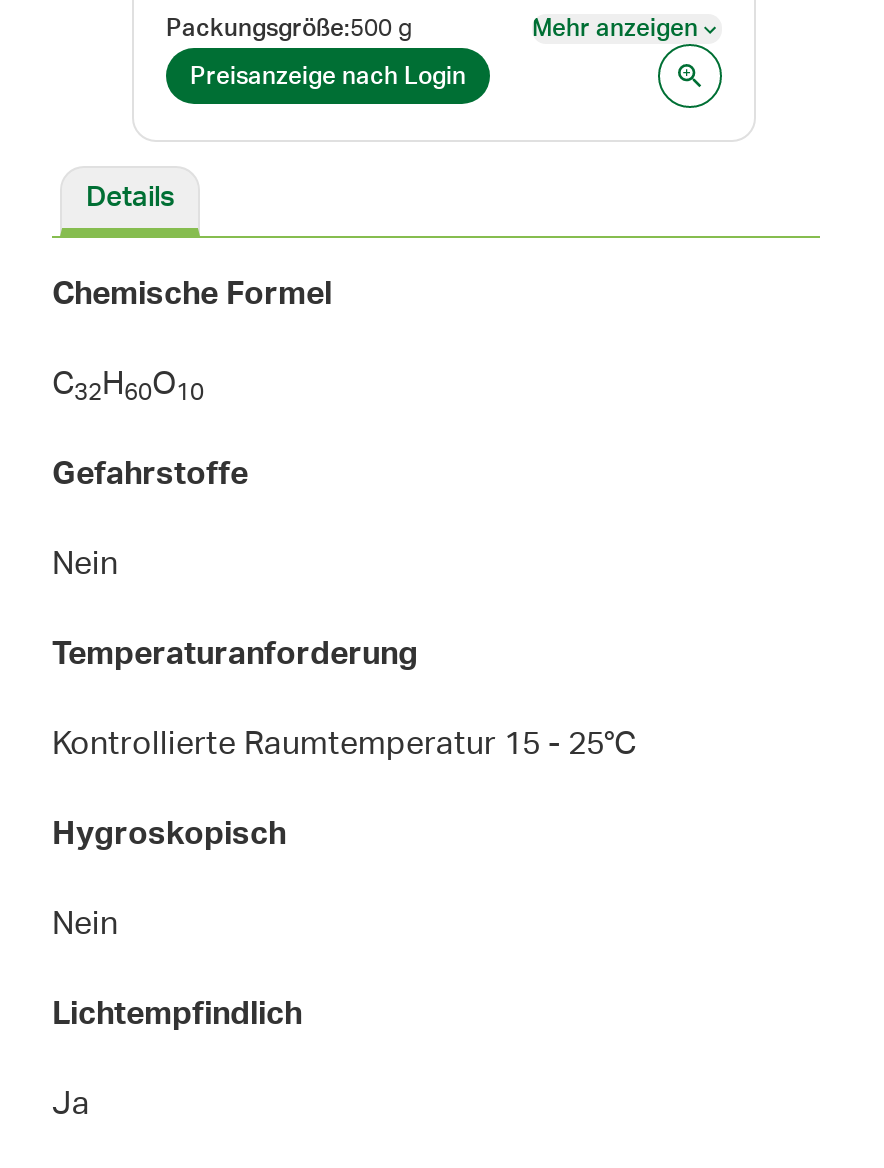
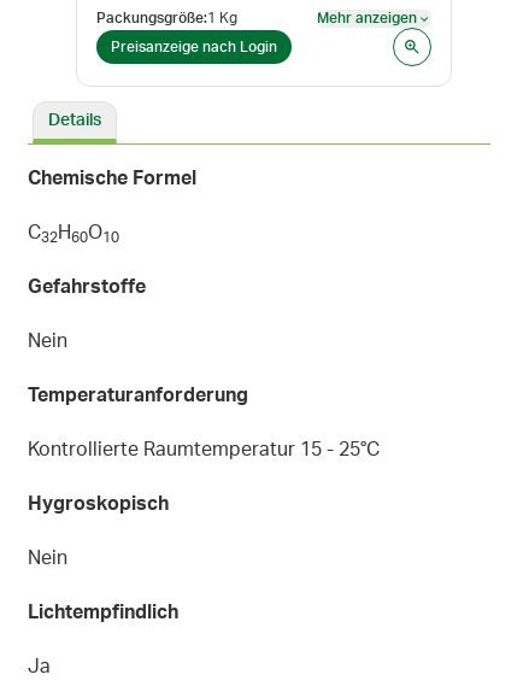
- Packungsgröße:500 g
+ Packungsgröße:1 Kg
